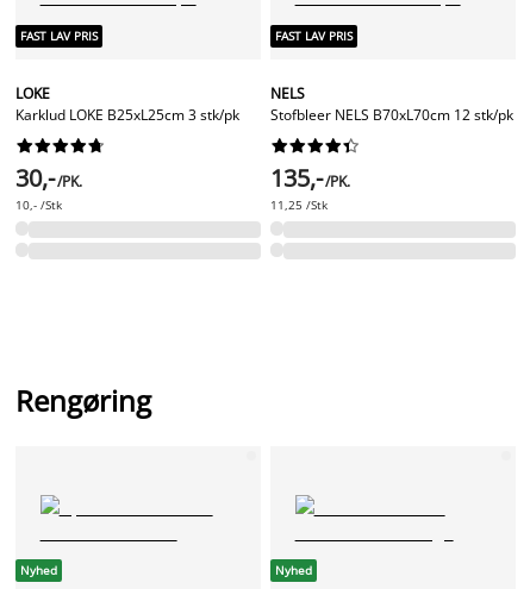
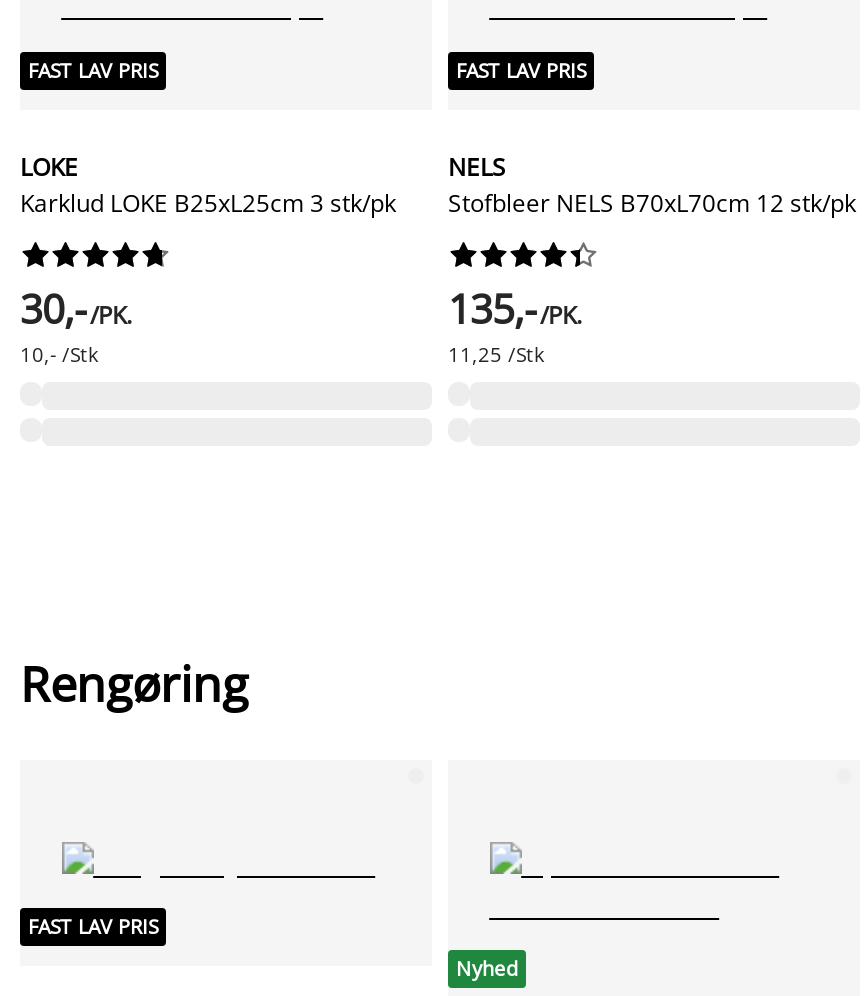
- Nyhed
+ FAST LAV PRIS
